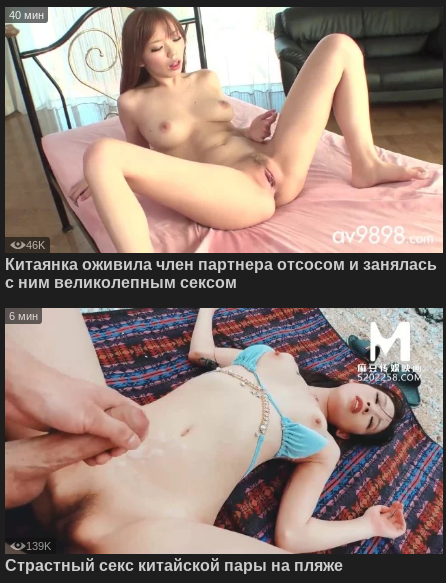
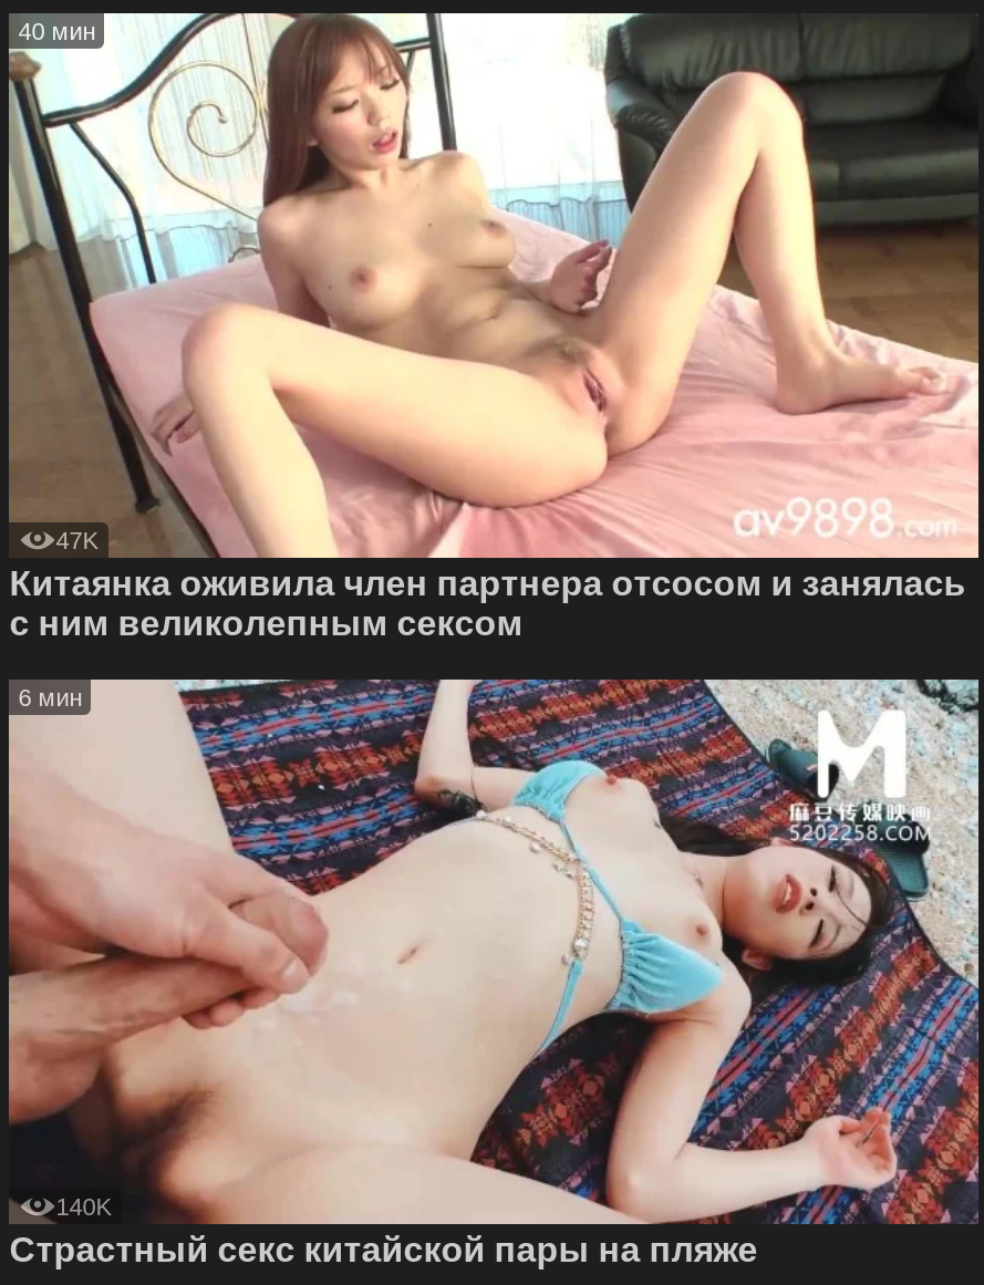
- 46K
+ 47K

- 139K
+ 140K
